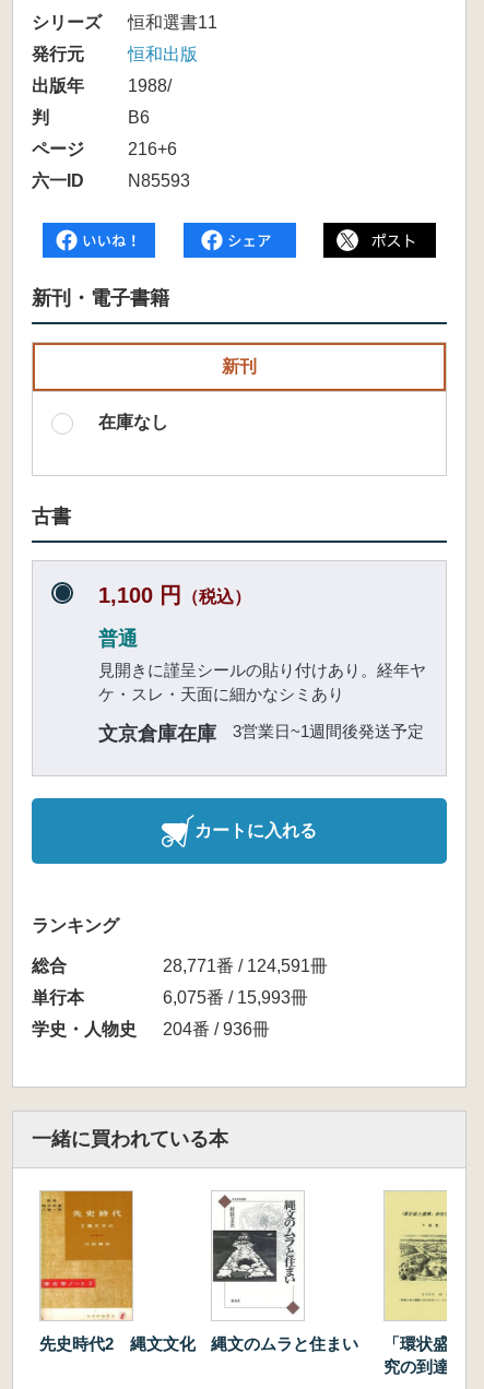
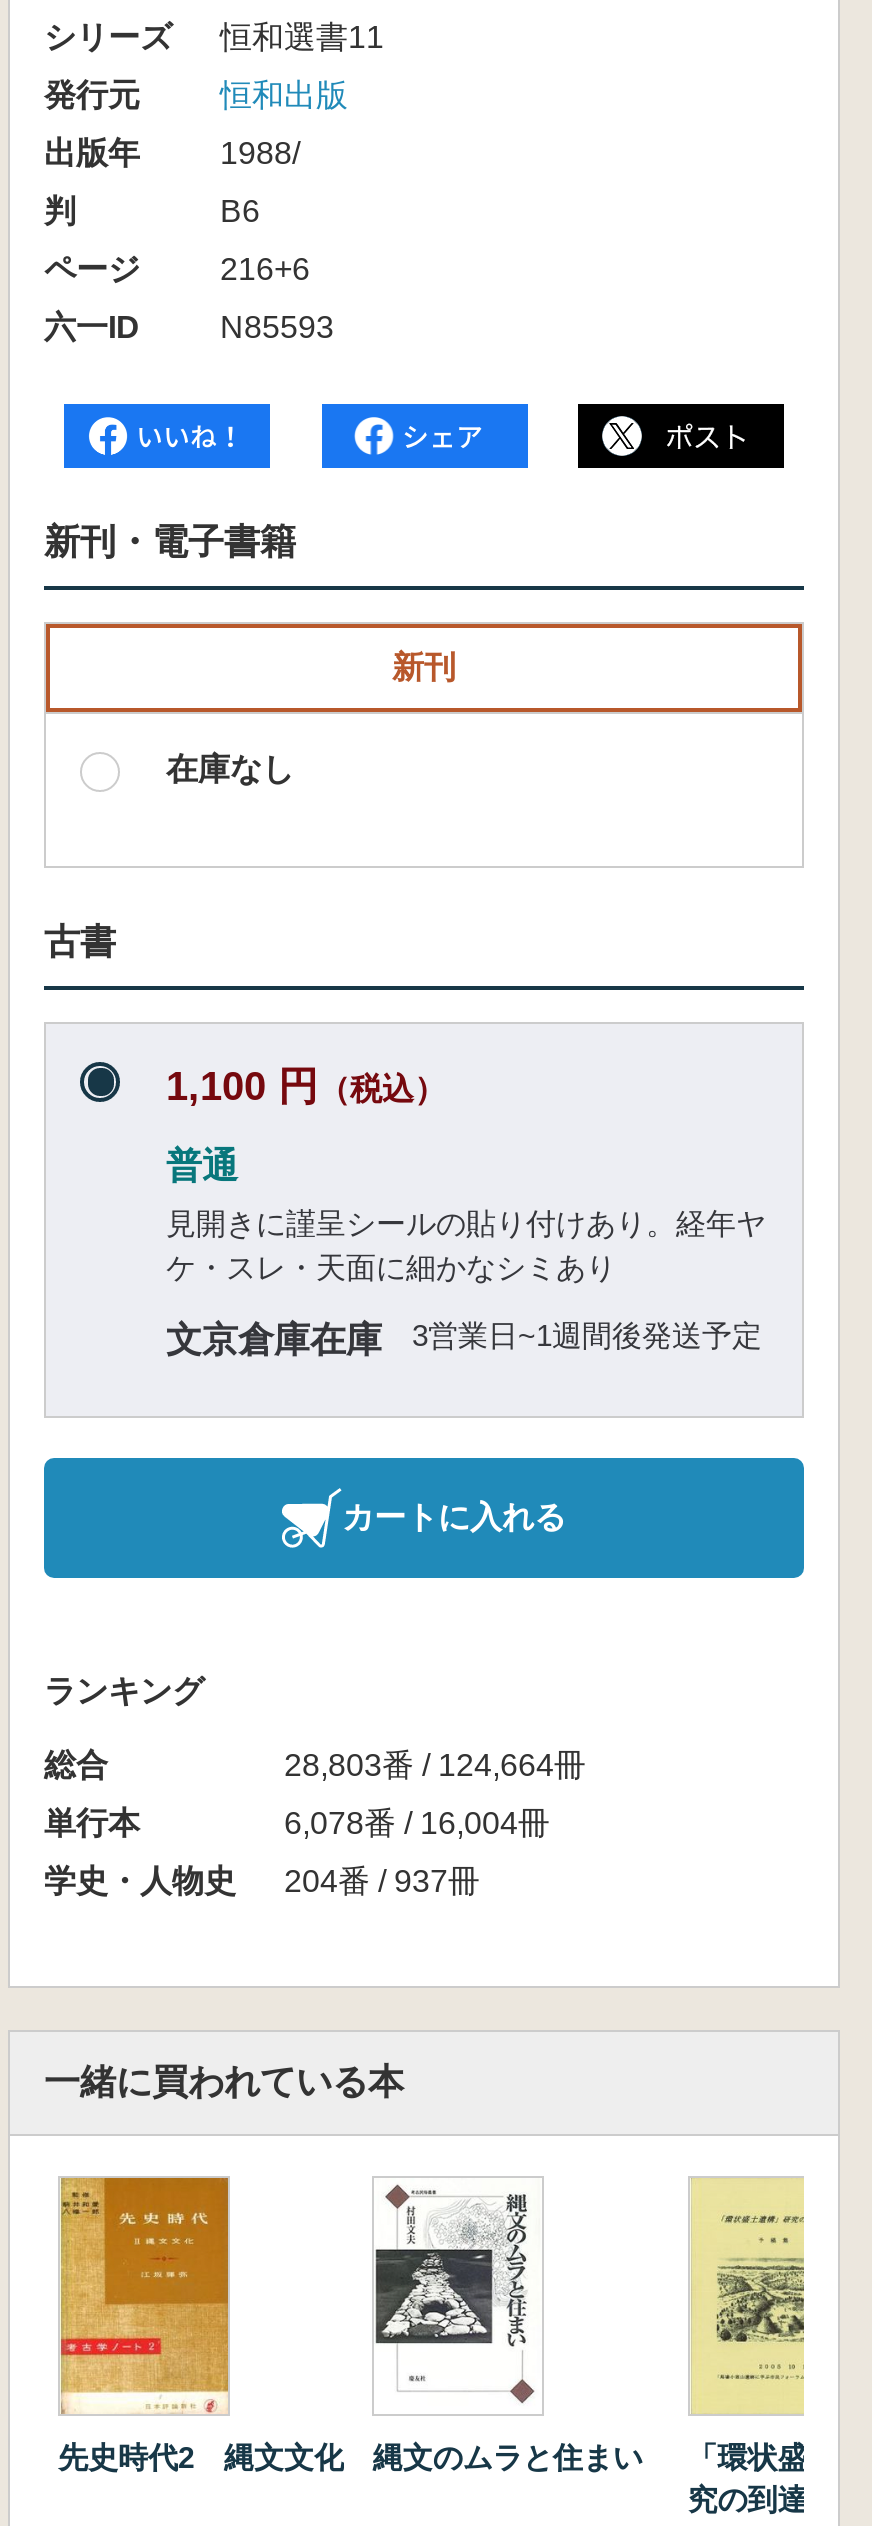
- 28,771番 / 124,591冊
+ 28,803番 / 124,664冊

- 6,075番 / 15,993冊
+ 6,078番 / 16,004冊

- 学史・人物史 204番 / 936冊
+ 学史・人物史 204番 / 937冊
